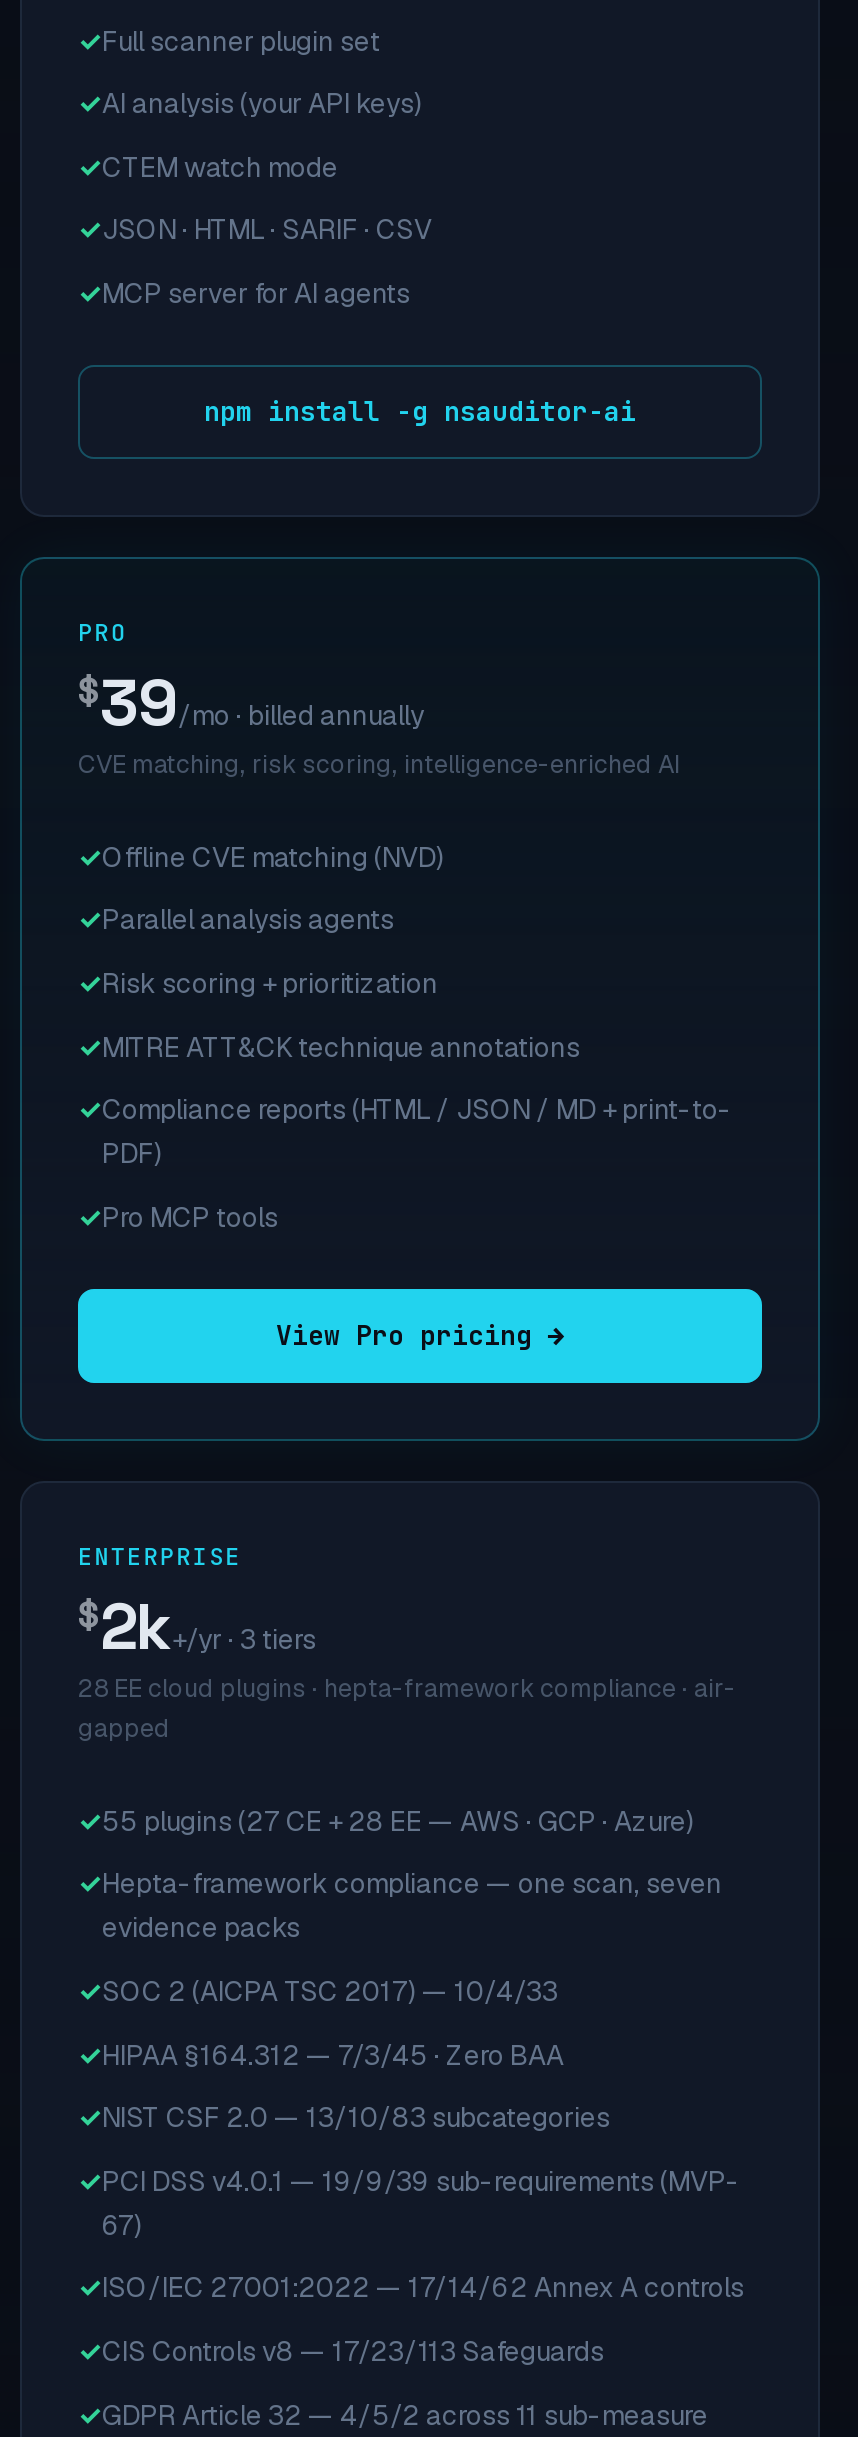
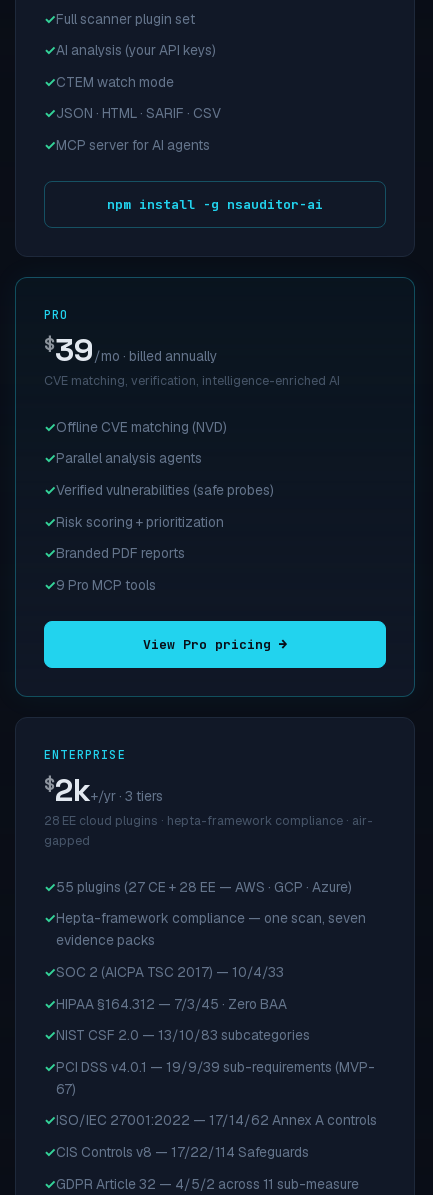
- CVE matching, risk scoring, intelligence-enriched AI
+ CVE matching, verification, intelligence-enriched AI

+ Verified vulnerabilities (safe probes)

moved down: Risk scoring + prioritization

- MITRE ATT&CK technique annotations
- Compliance reports (HTML / JSON / MD + print-to-
- PDF)
- Pro MCP tools
+ Branded PDF reports
+ 9 Pro MCP tools

- CIS Controls v8 — 17/23/113 Safeguards
+ CIS Controls v8 — 17/22/114 Safeguards
